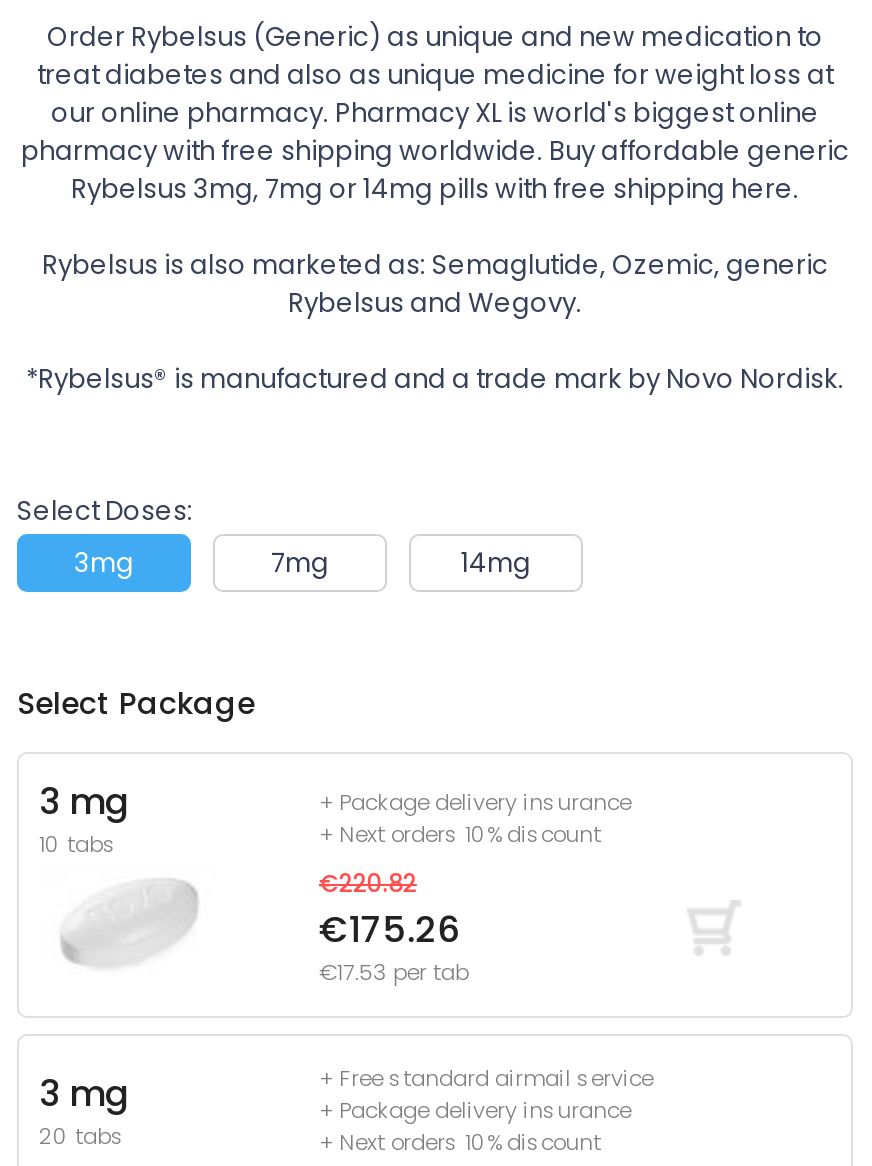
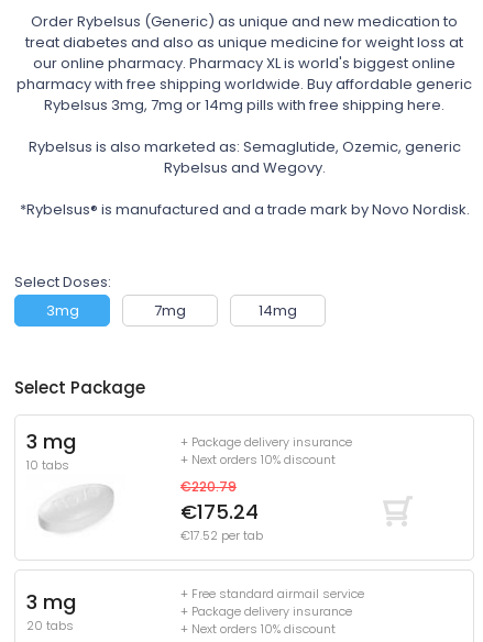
- €220.82
+ €220.79

- €175.26
+ €175.24

- €17.53 per tab
+ €17.52 per tab
